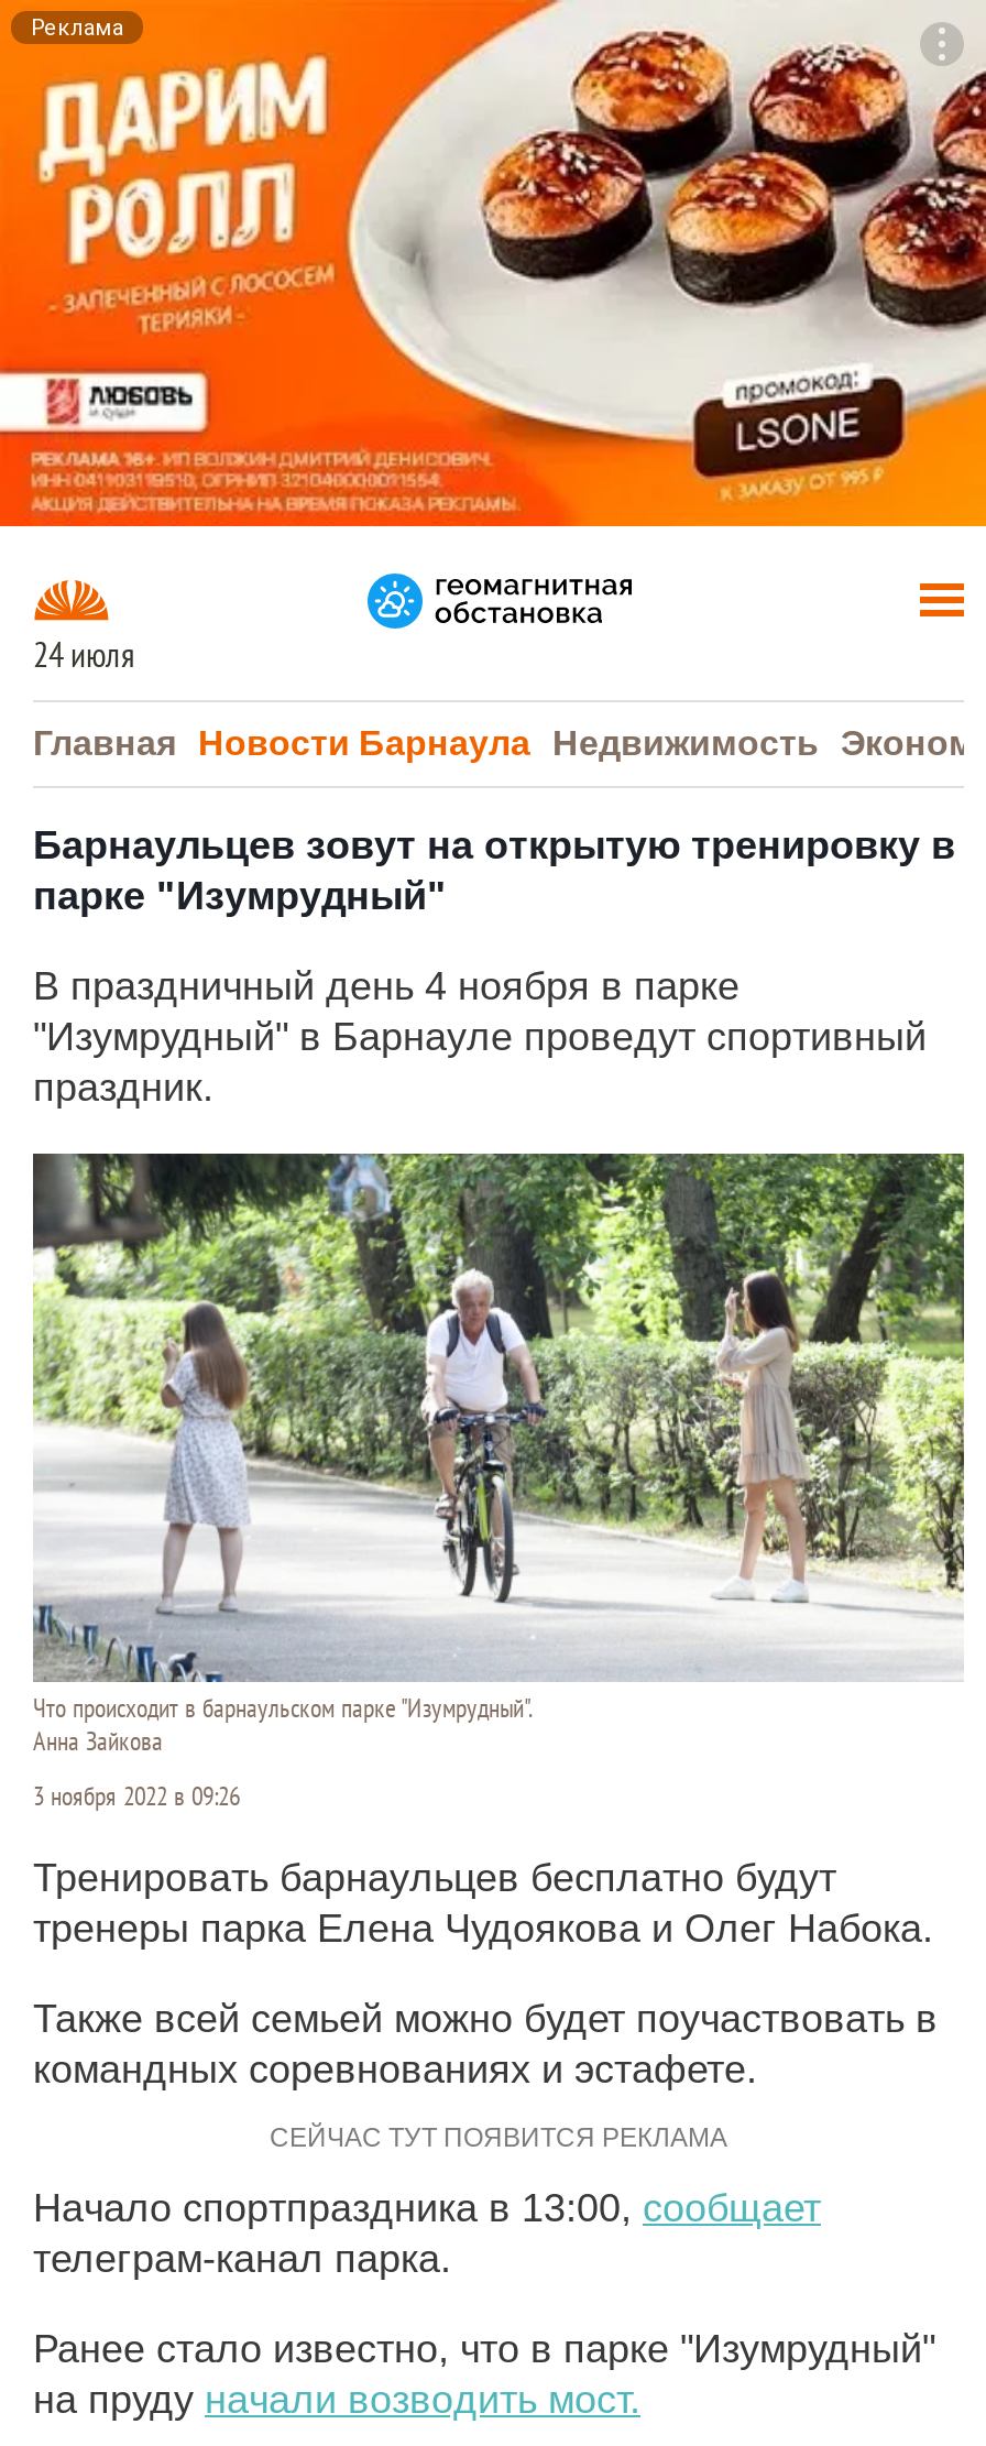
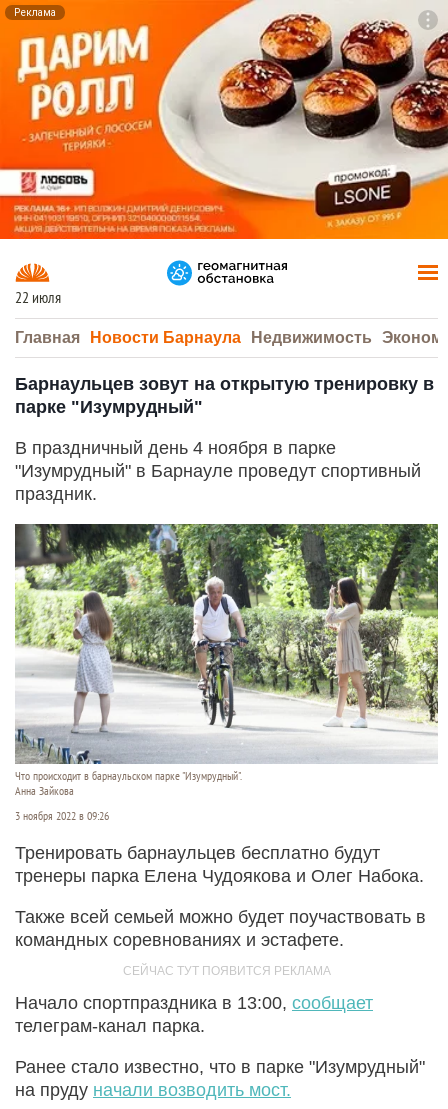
- 24 июля
+ 22 июля
